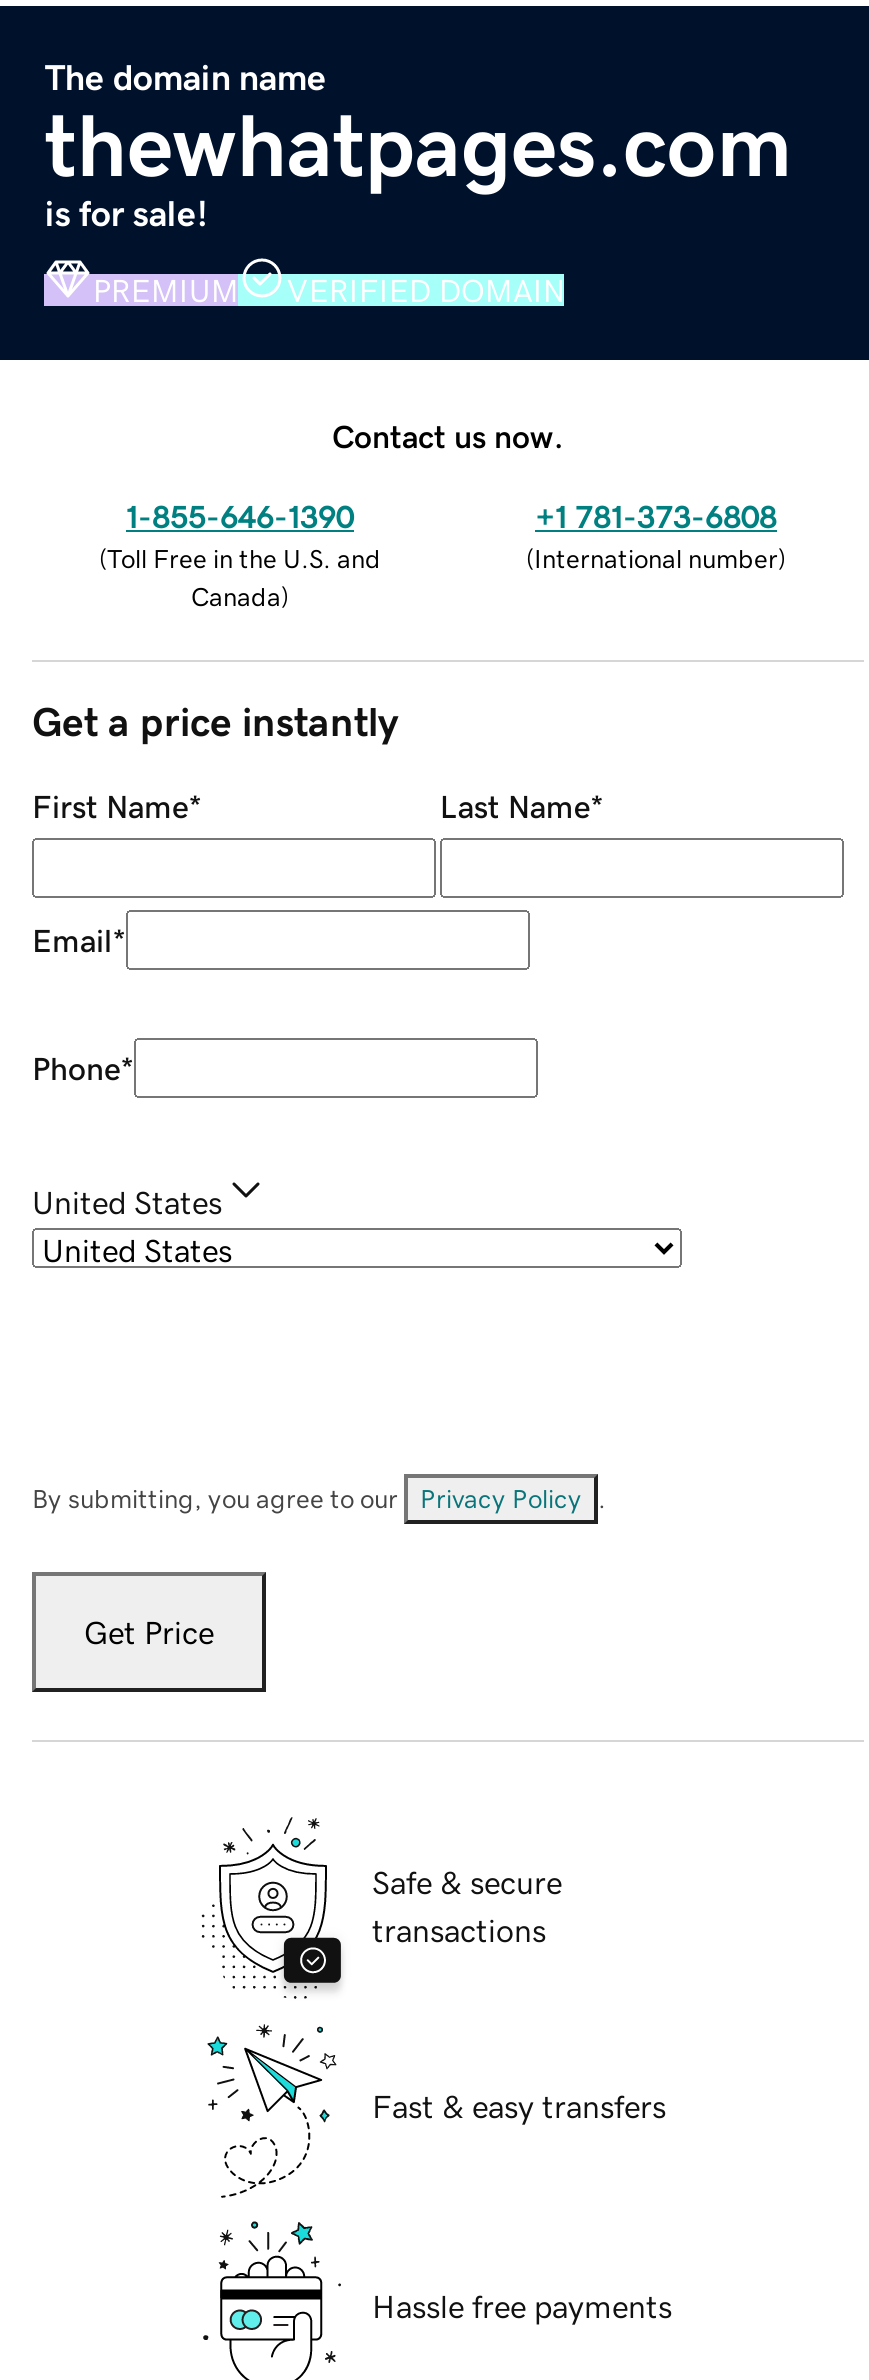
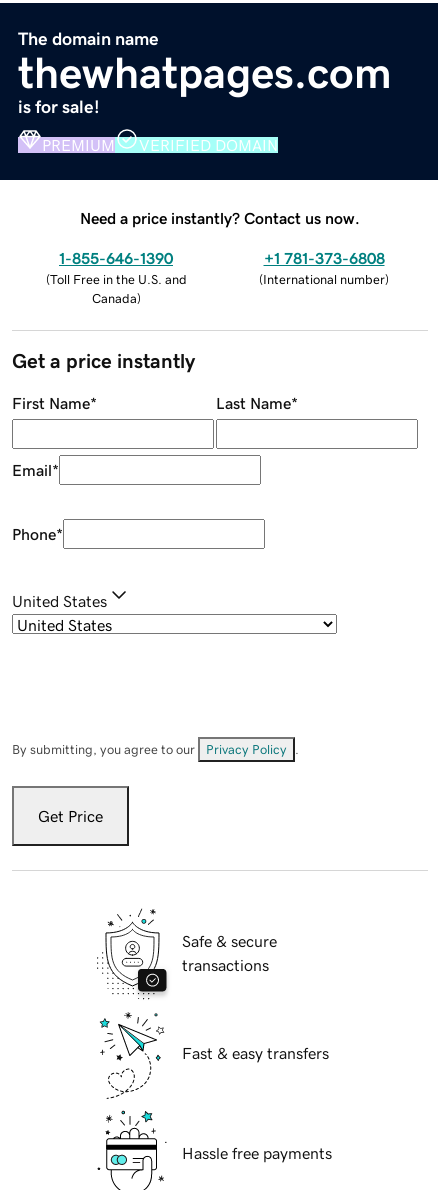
- Contact us now.
+ Need a price instantly? Contact us now.
